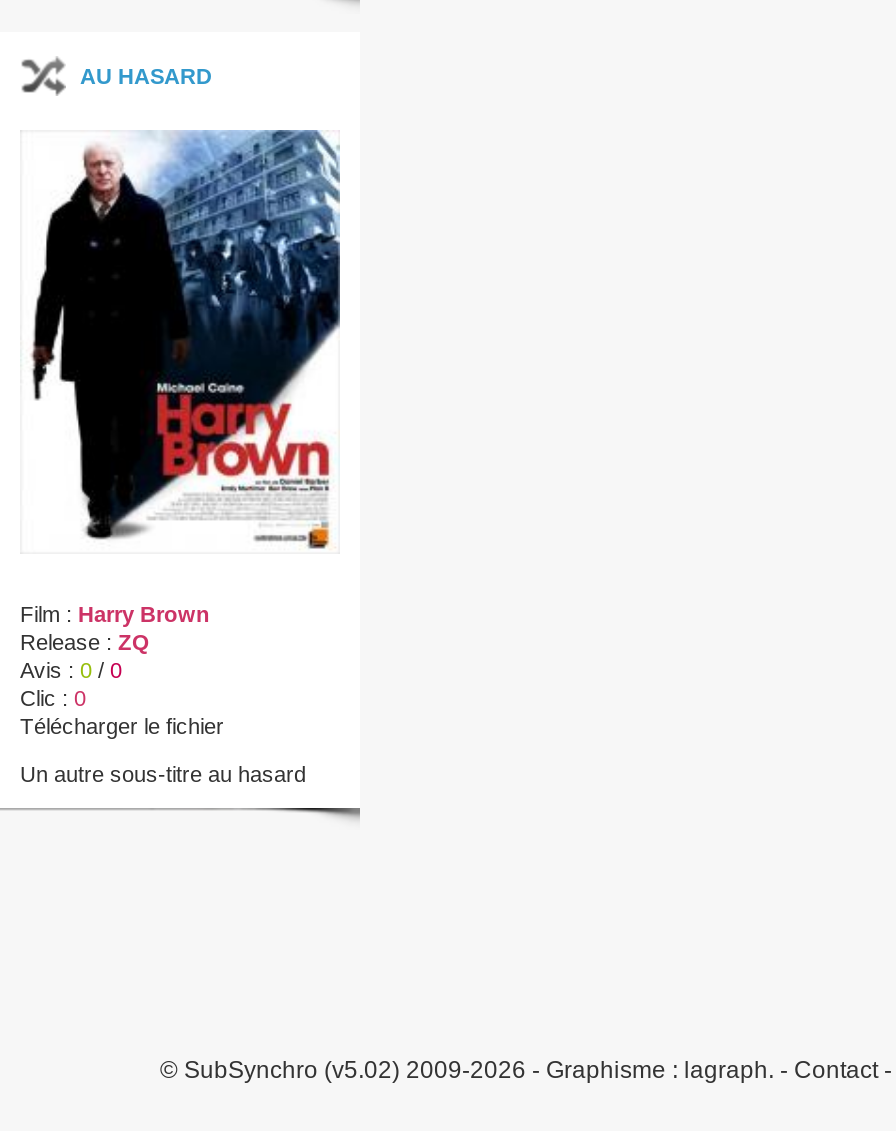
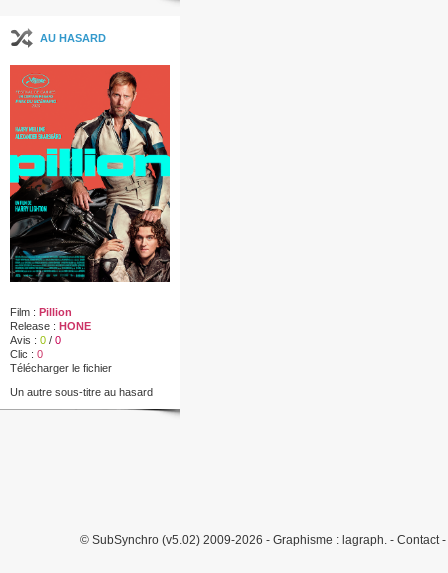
- [image]
- Film : Harry Brown
- Release : ZQ
+ [image]
+ Film : Pillion
+ Release : HONE
